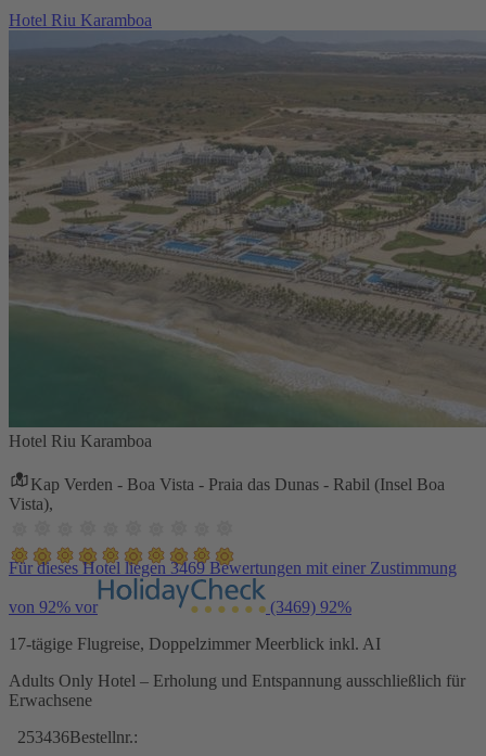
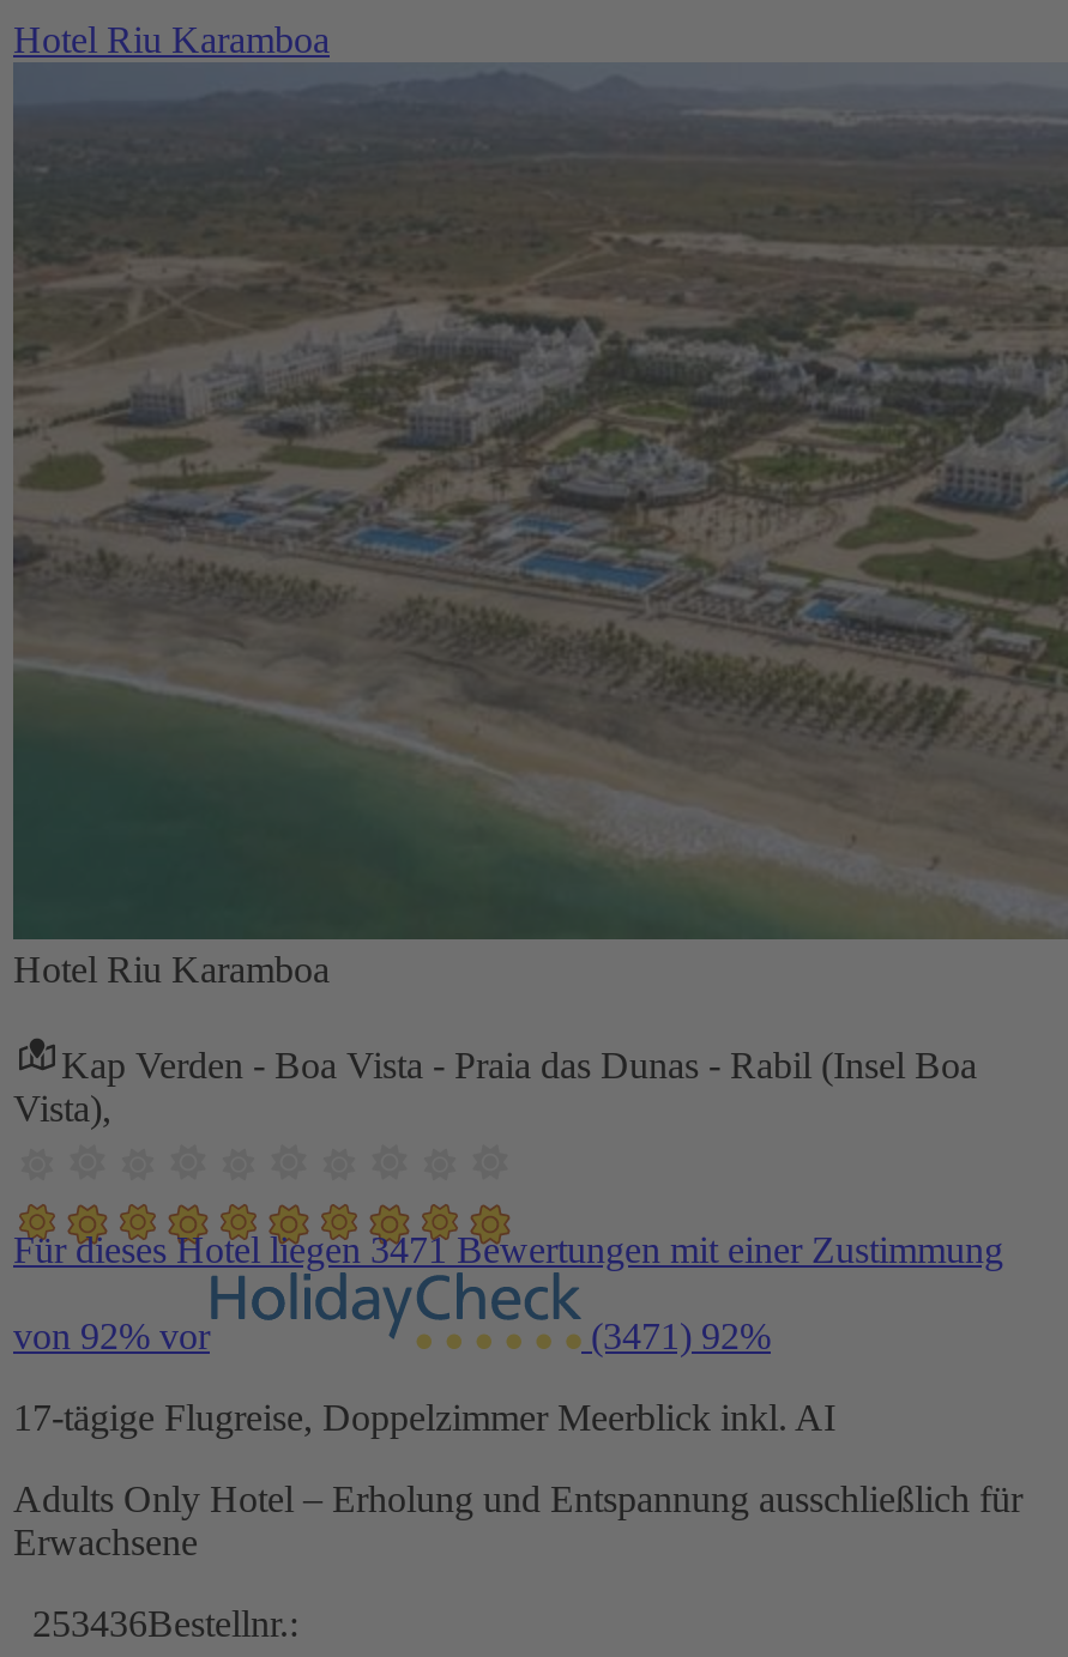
- Für dieses Hotel liegen 3469 Bewertungen mit einer Zustimmung
+ Für dieses Hotel liegen 3471 Bewertungen mit einer Zustimmung

- (3469) 92%
+ (3471) 92%
